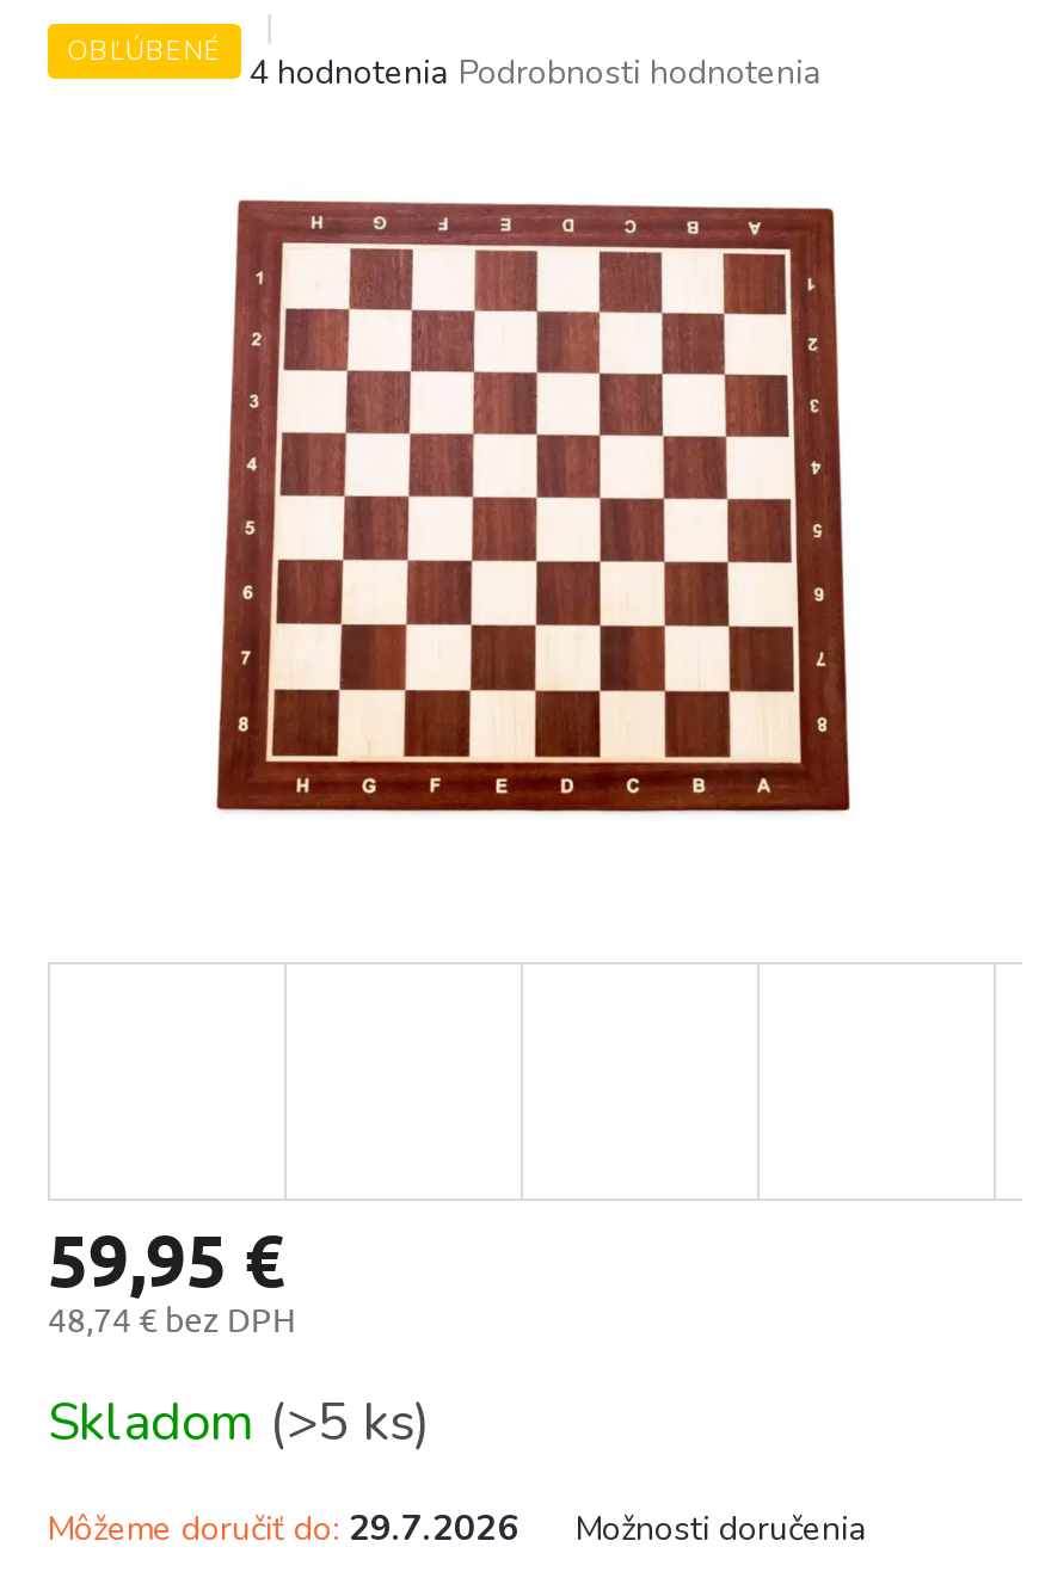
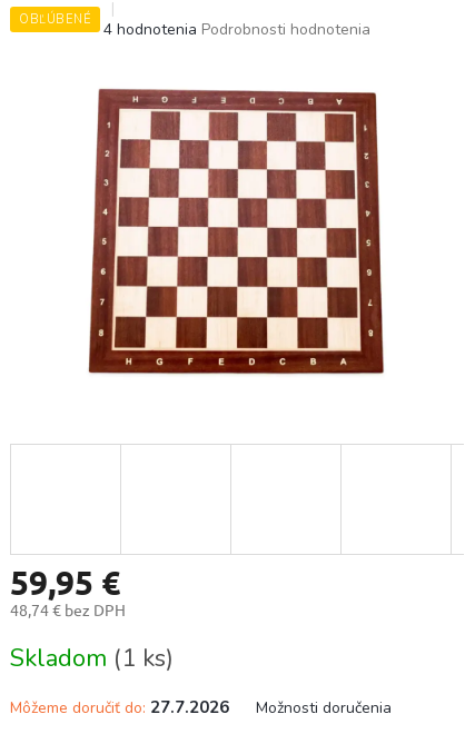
- Skladom (>5 ks)
+ Skladom (1 ks)

- Môžeme doručiť do: 29.7.2026
+ Môžeme doručiť do: 27.7.2026
